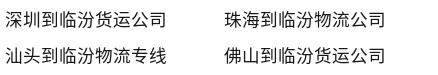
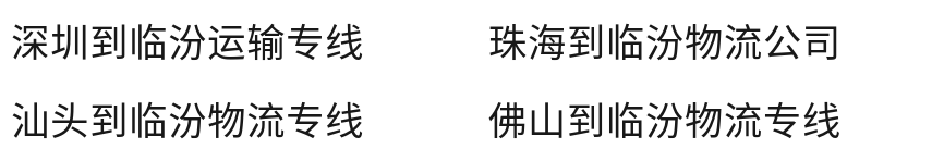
- 深圳到临汾货运公司
+ 深圳到临汾运输专线

- 佛山到临汾货运公司
+ 佛山到临汾物流专线
